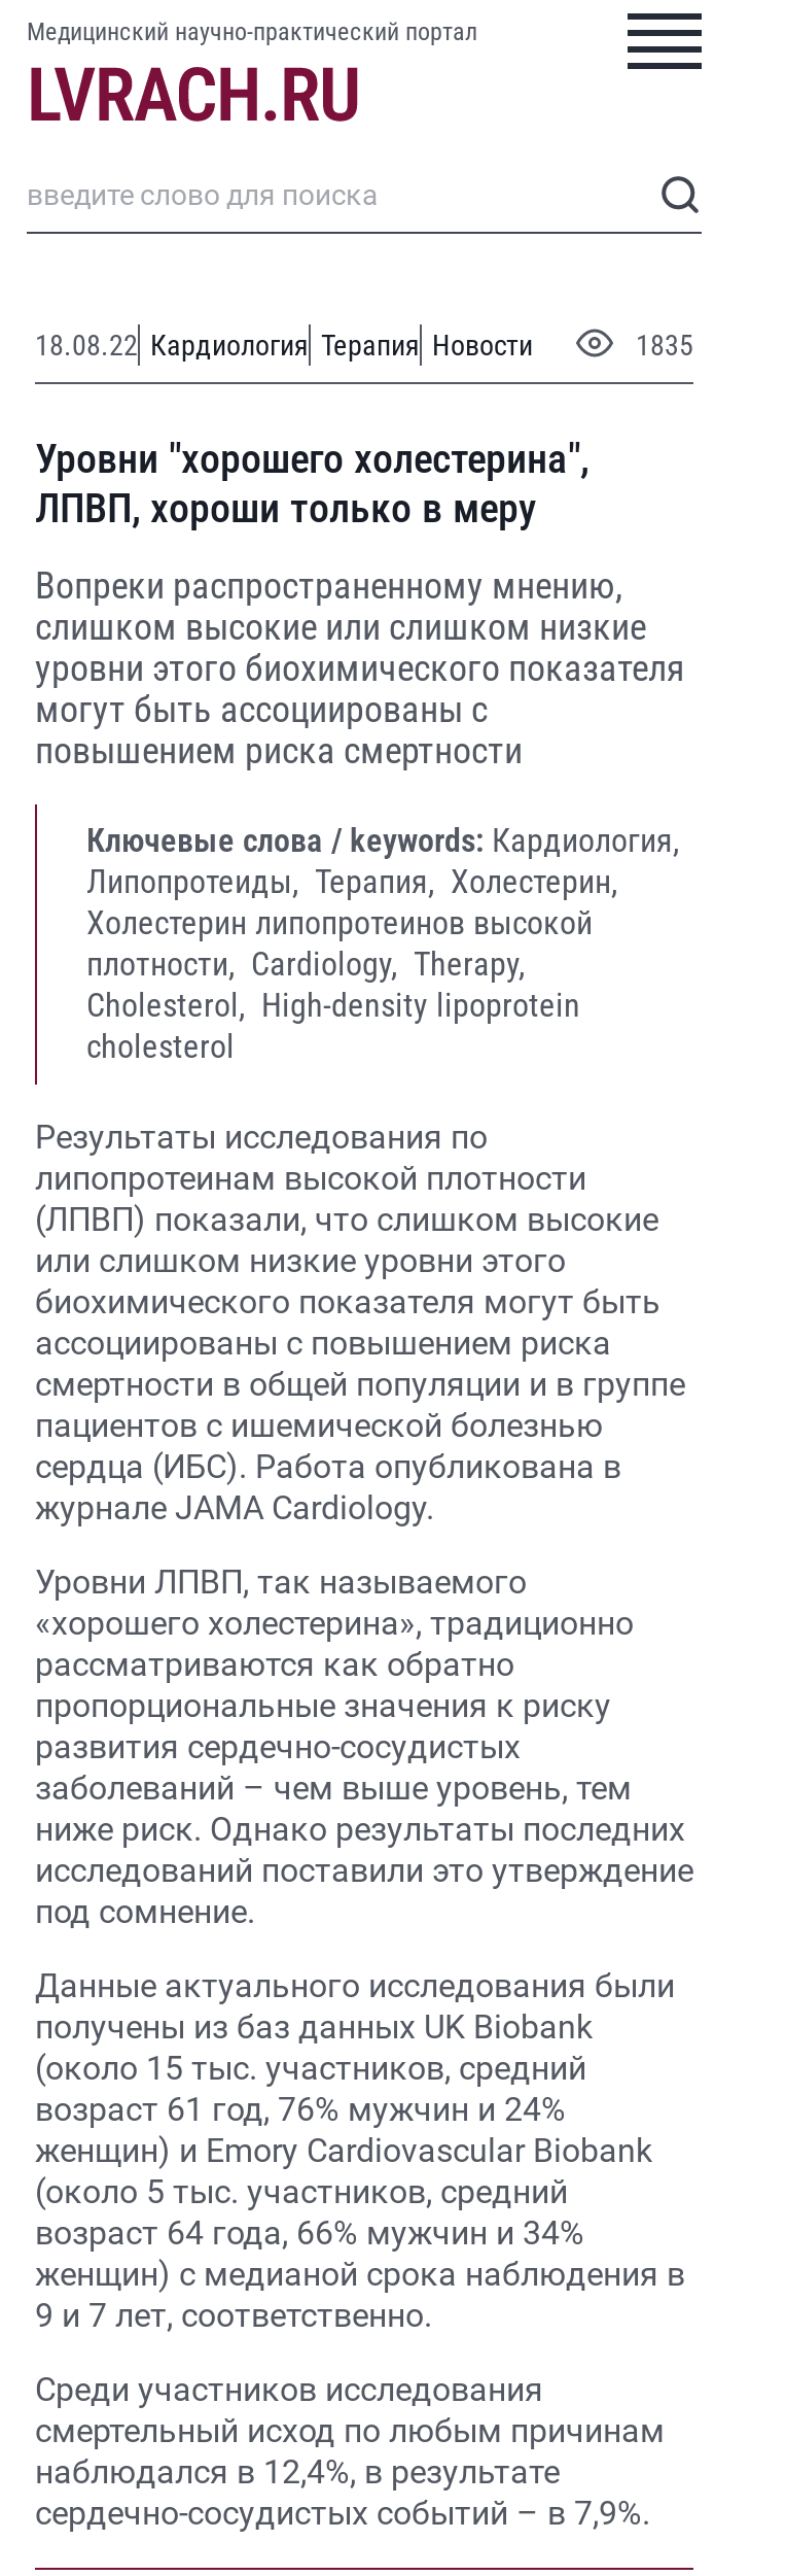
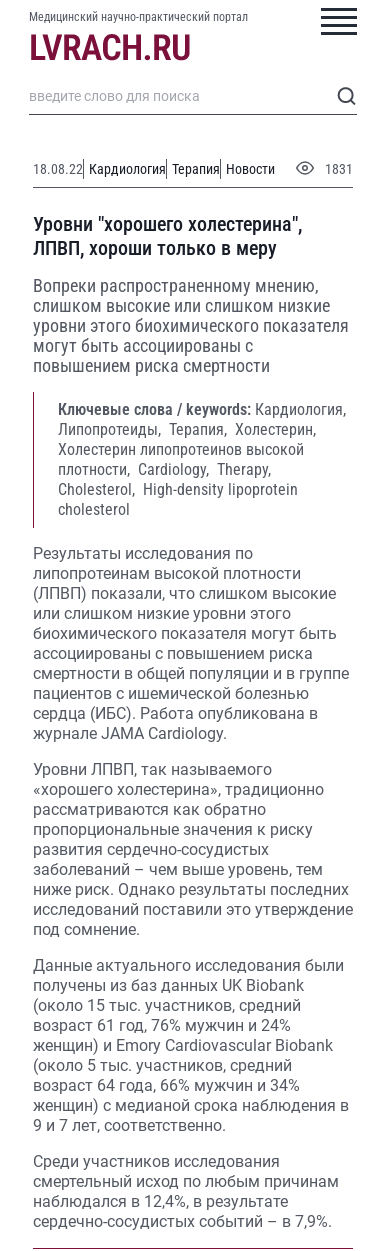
- 1835
+ 1831
